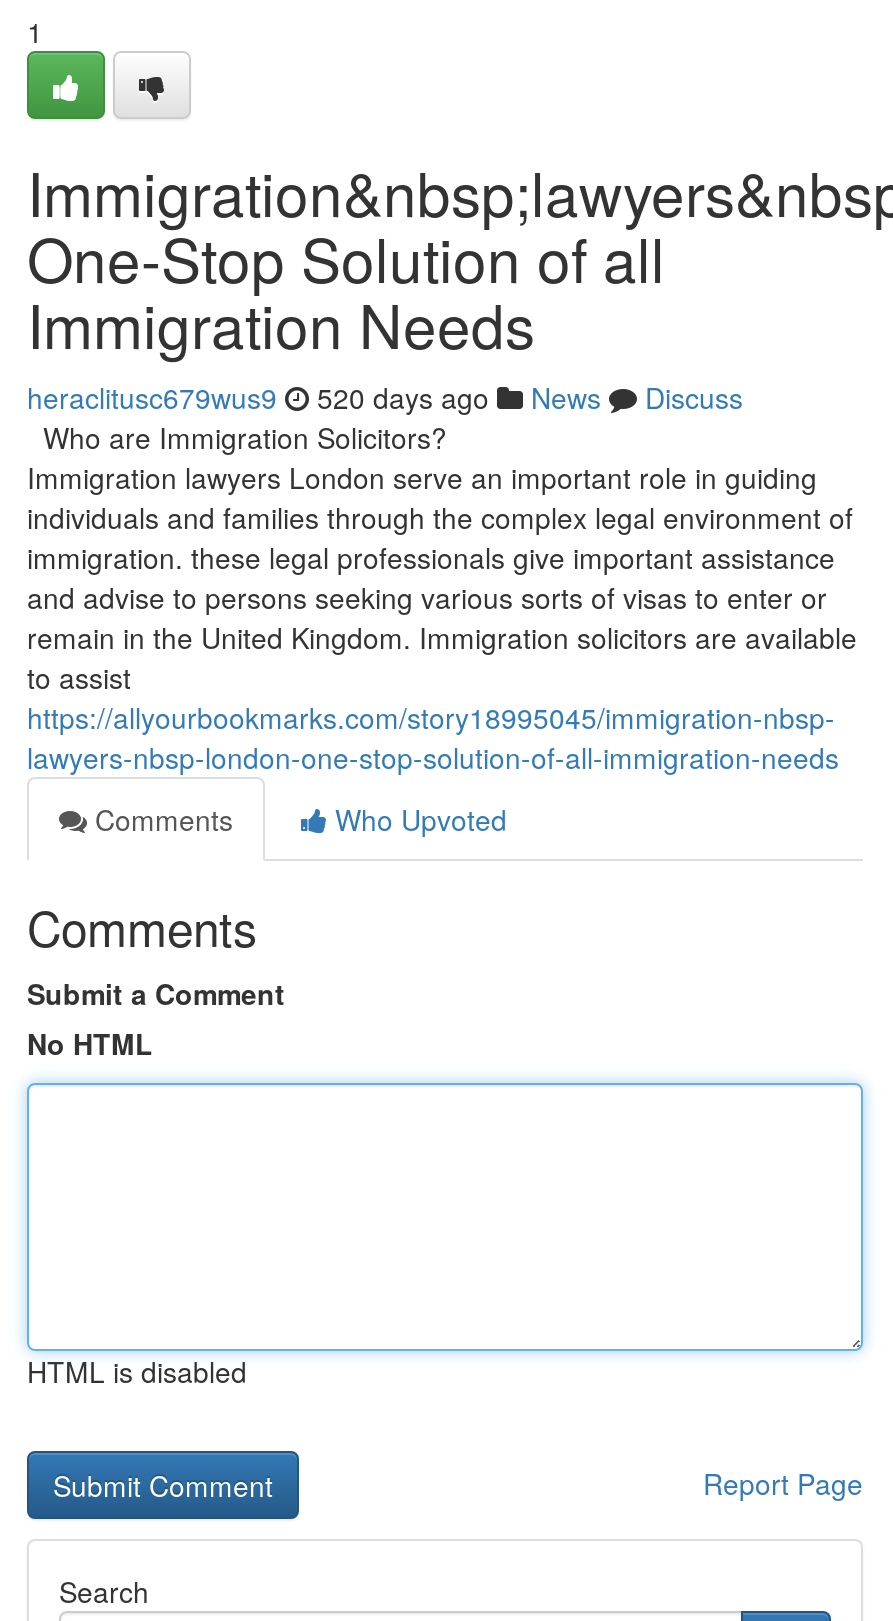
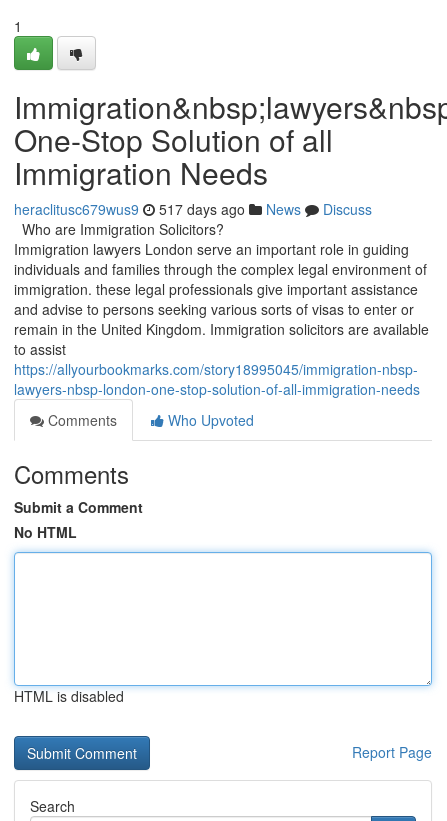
- heraclitusc679wus9 520 days ago News Discuss
+ heraclitusc679wus9 517 days ago News Discuss
